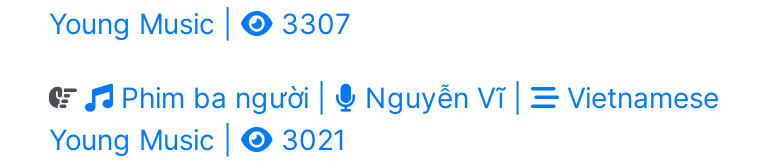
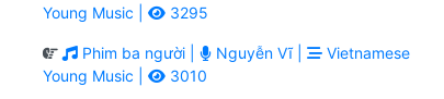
- 3307
+ 3295

- 3021
+ 3010
